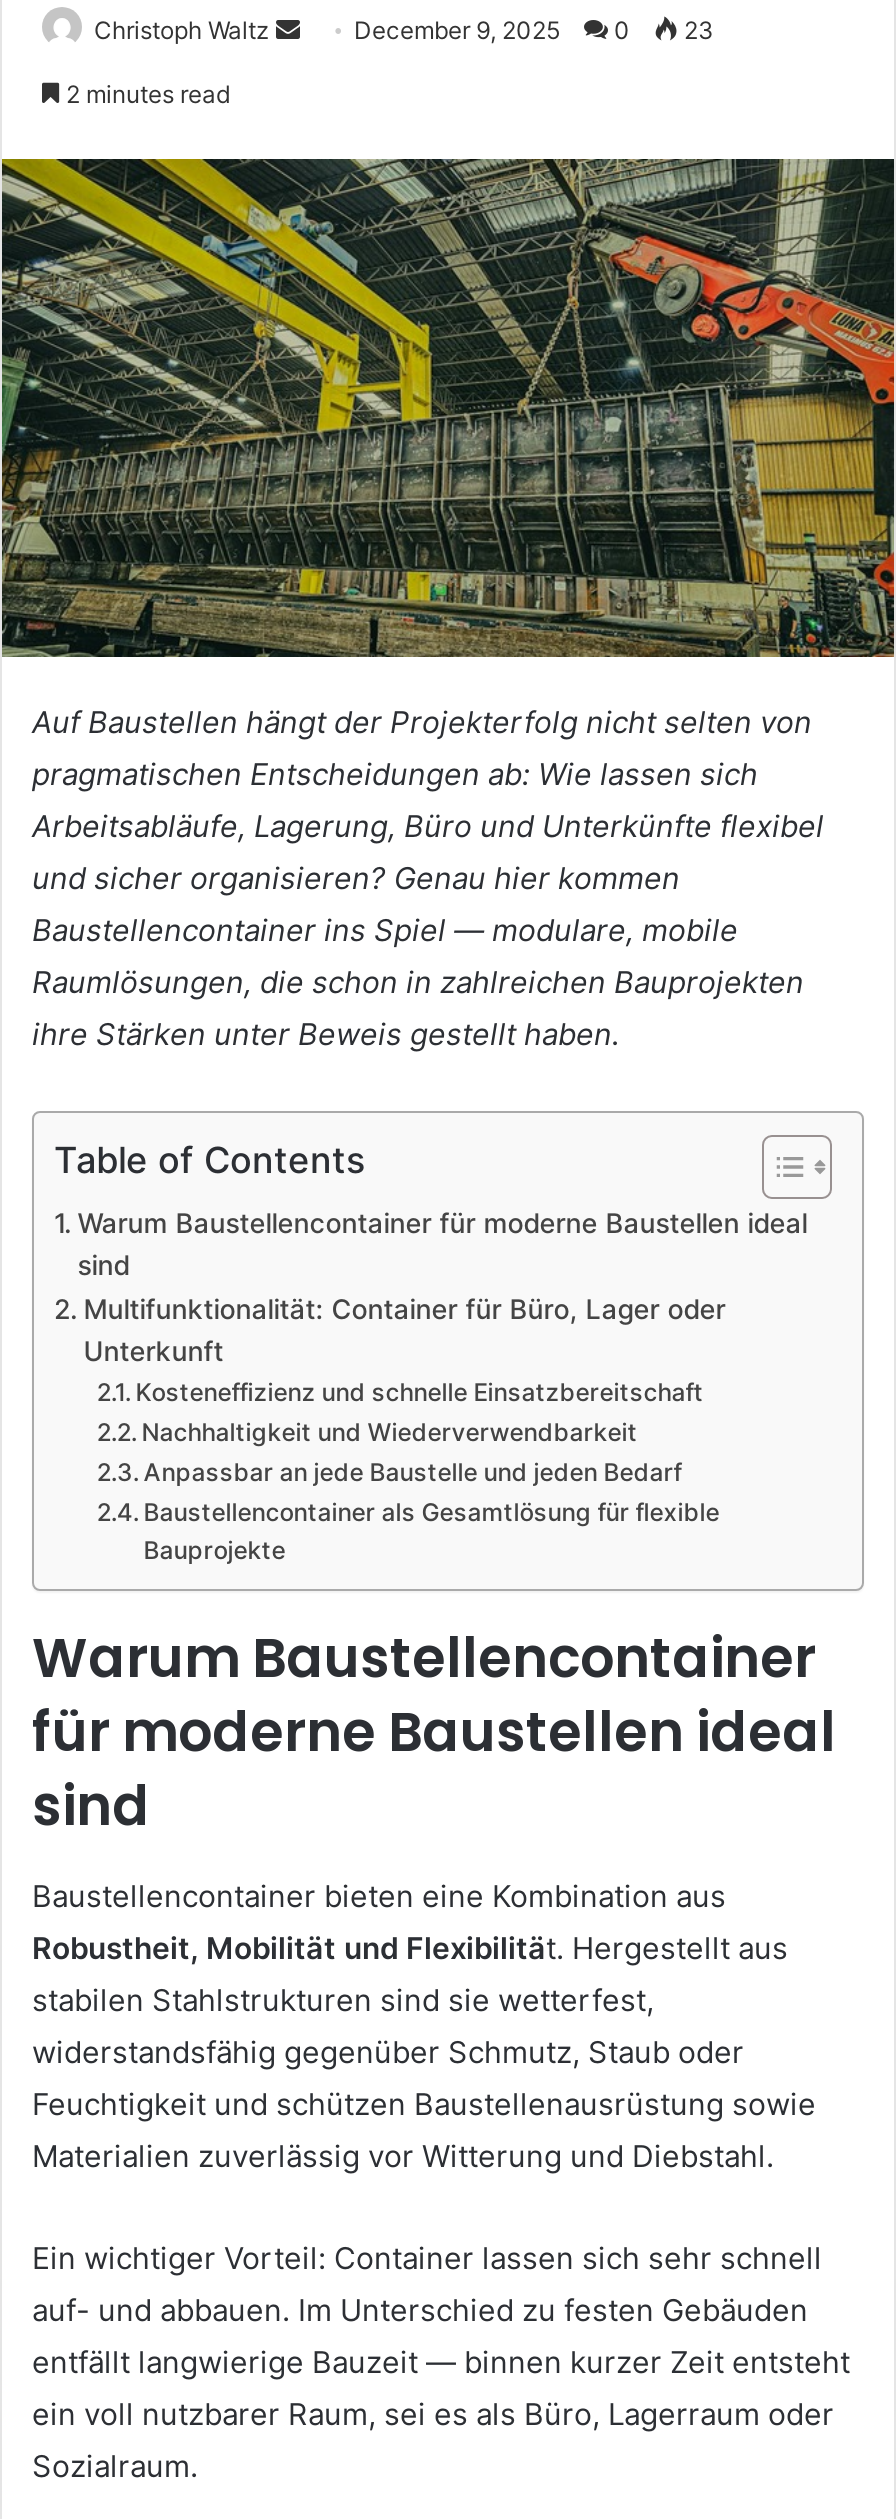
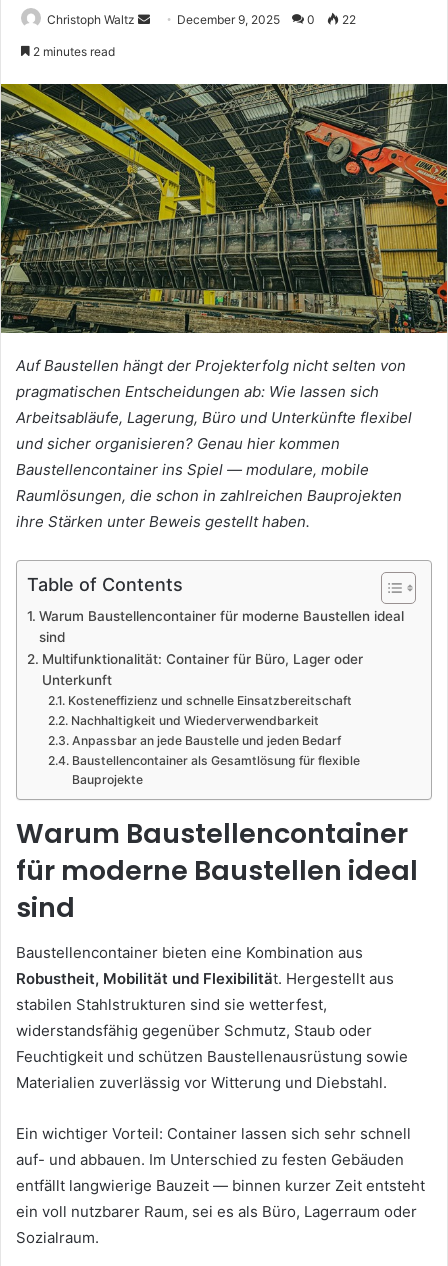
- 23
+ 22
